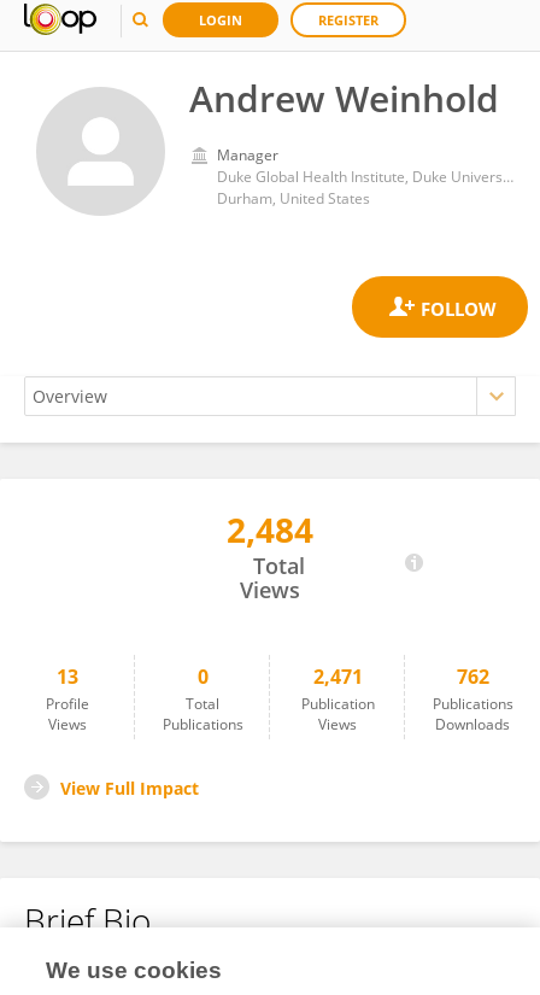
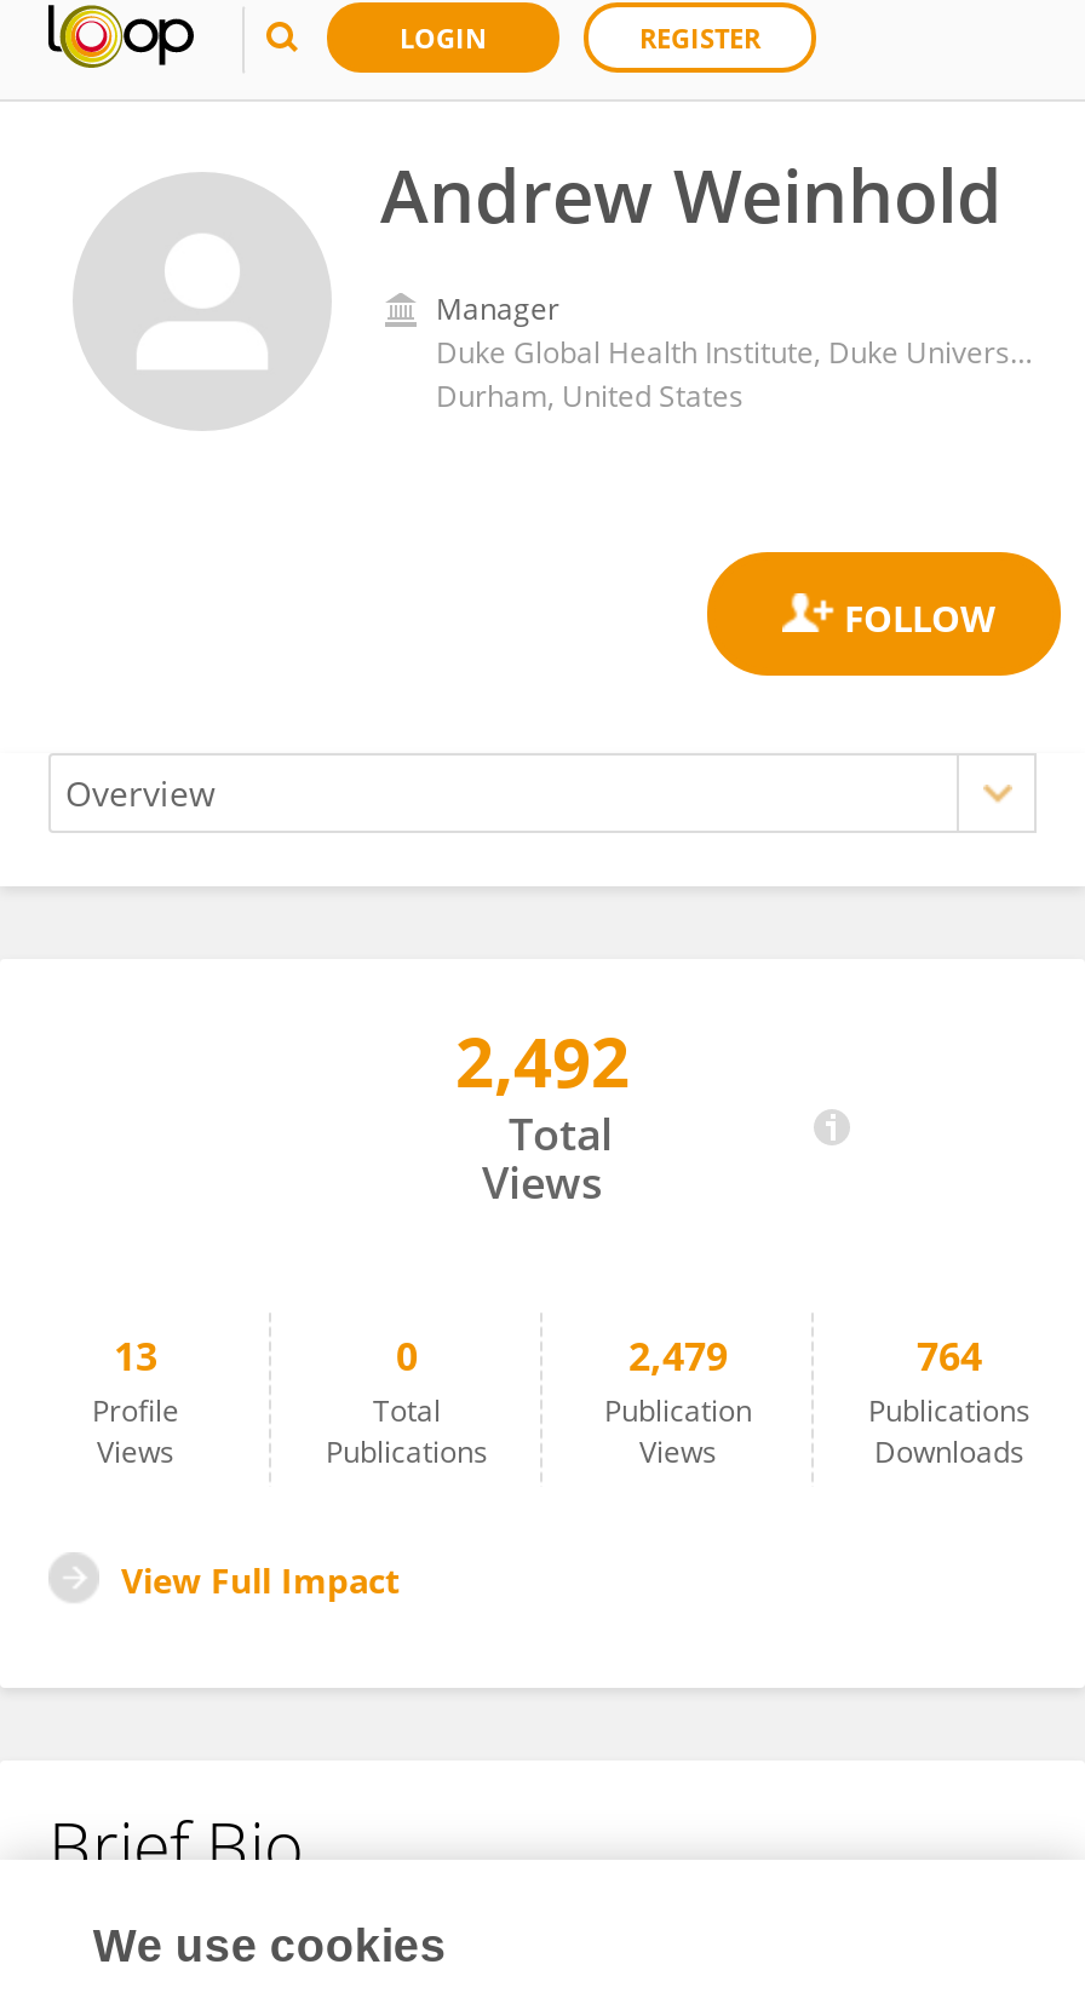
- 2,484
+ 2,492

- 2,471
+ 2,479

- 762
+ 764
